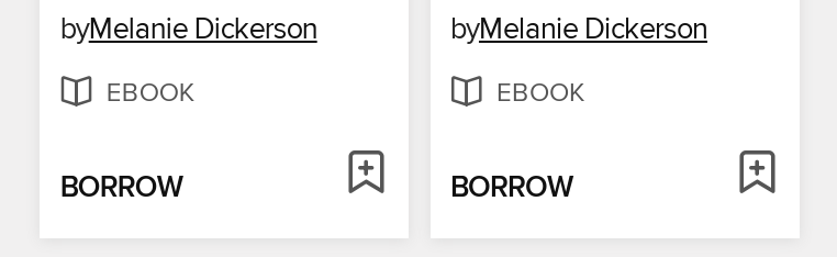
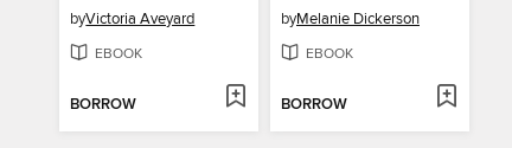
- byMelanie Dickerson
+ byVictoria Aveyard
